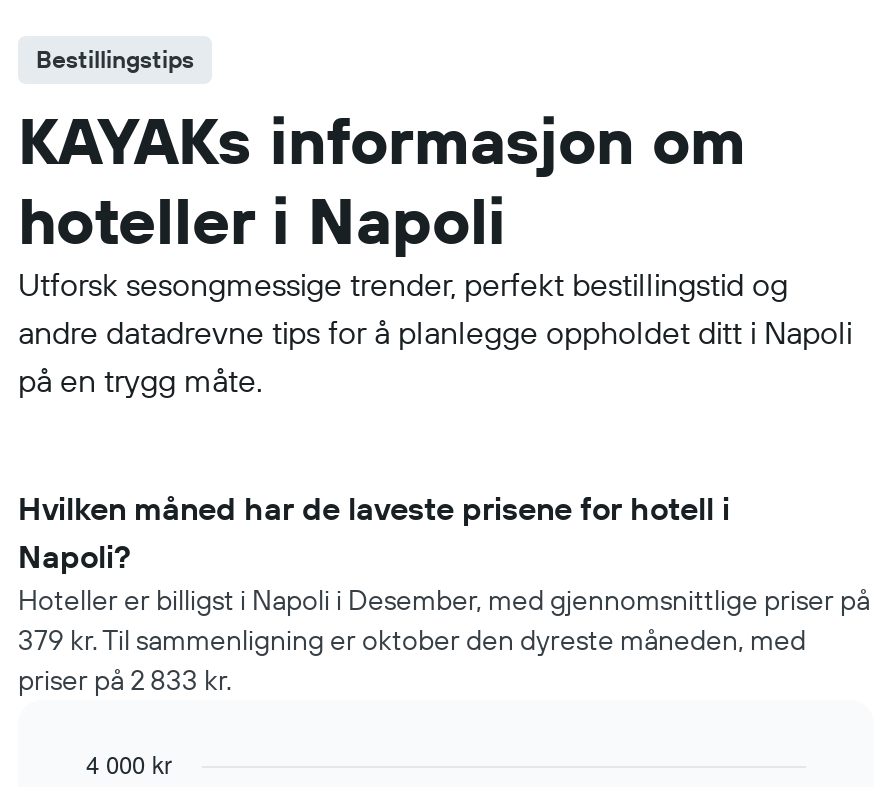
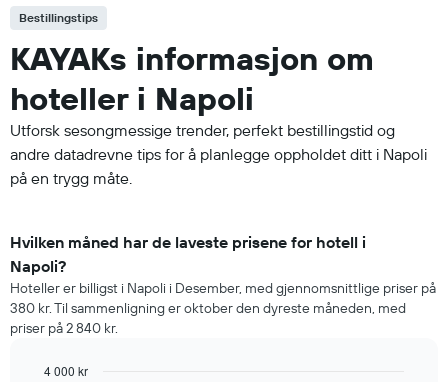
- 379 kr. Til sammenligning er oktober den dyreste måneden, med
+ 380 kr. Til sammenligning er oktober den dyreste måneden, med

- priser på 2 833 kr.
+ priser på 2 840 kr.
